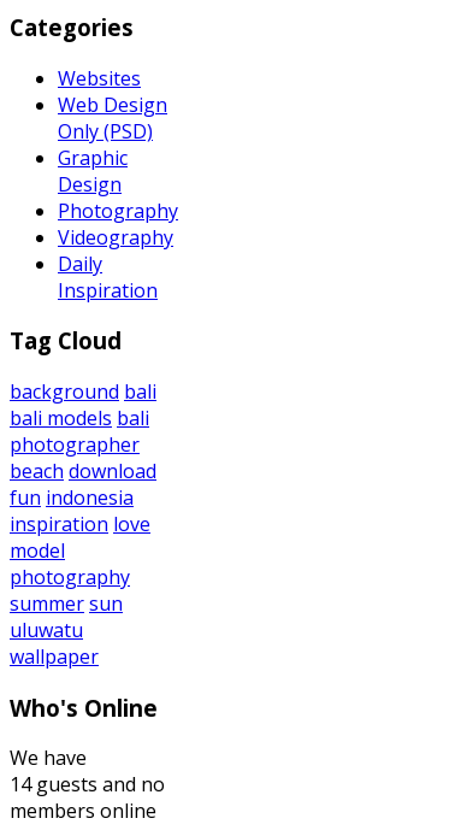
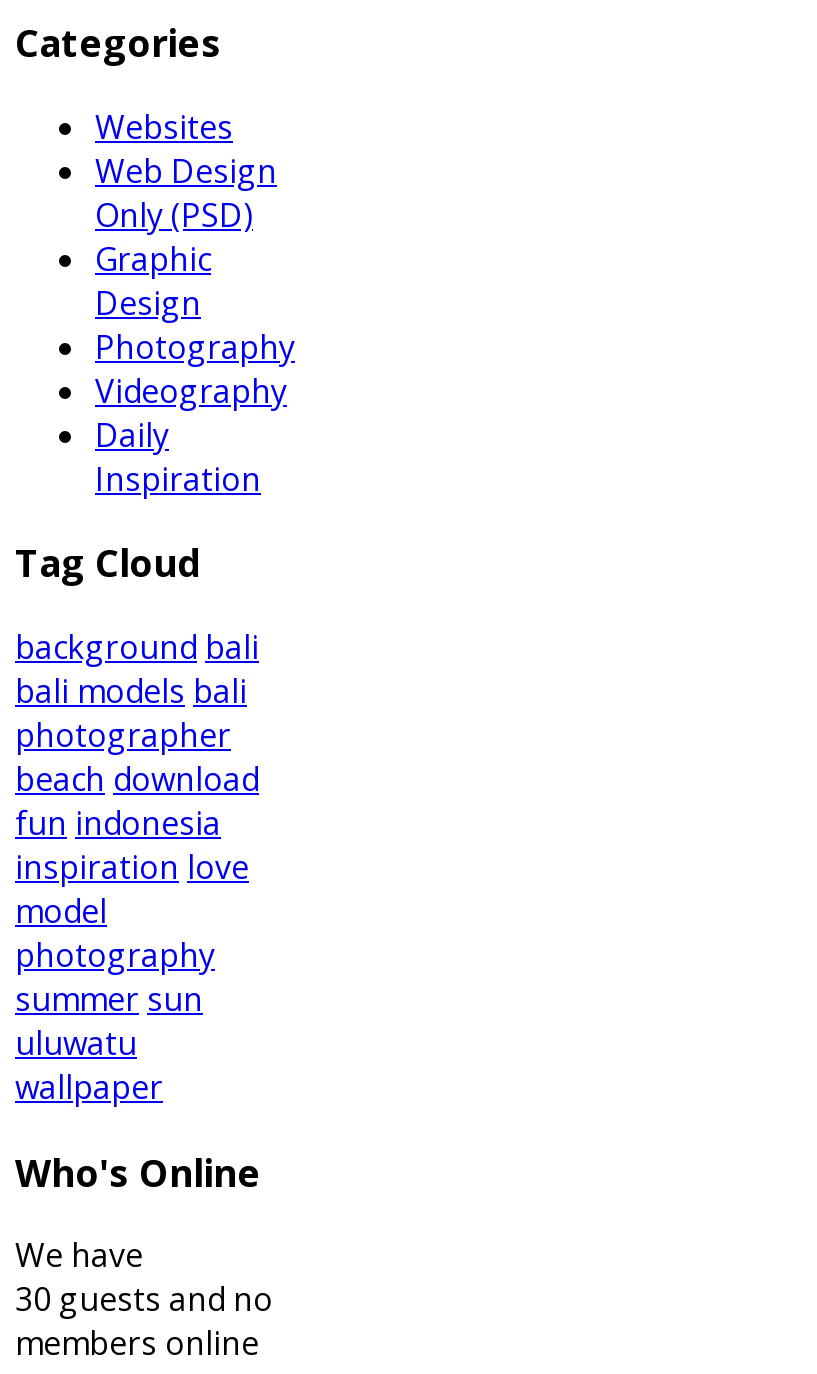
- 14 guests and no
+ 30 guests and no
